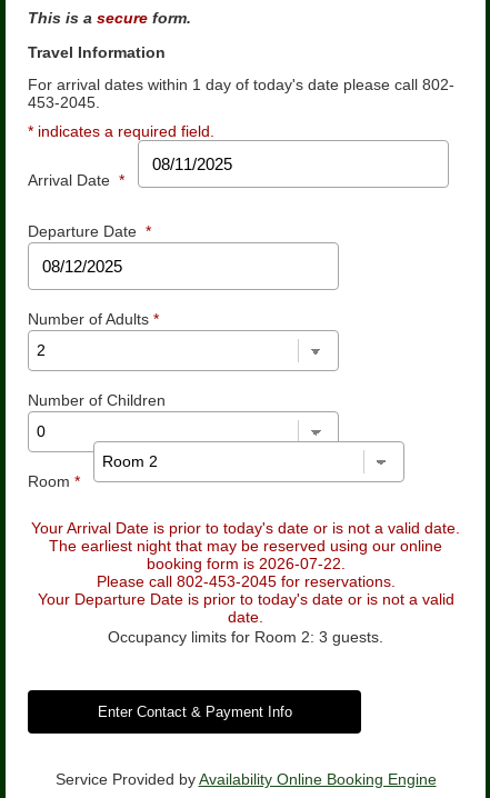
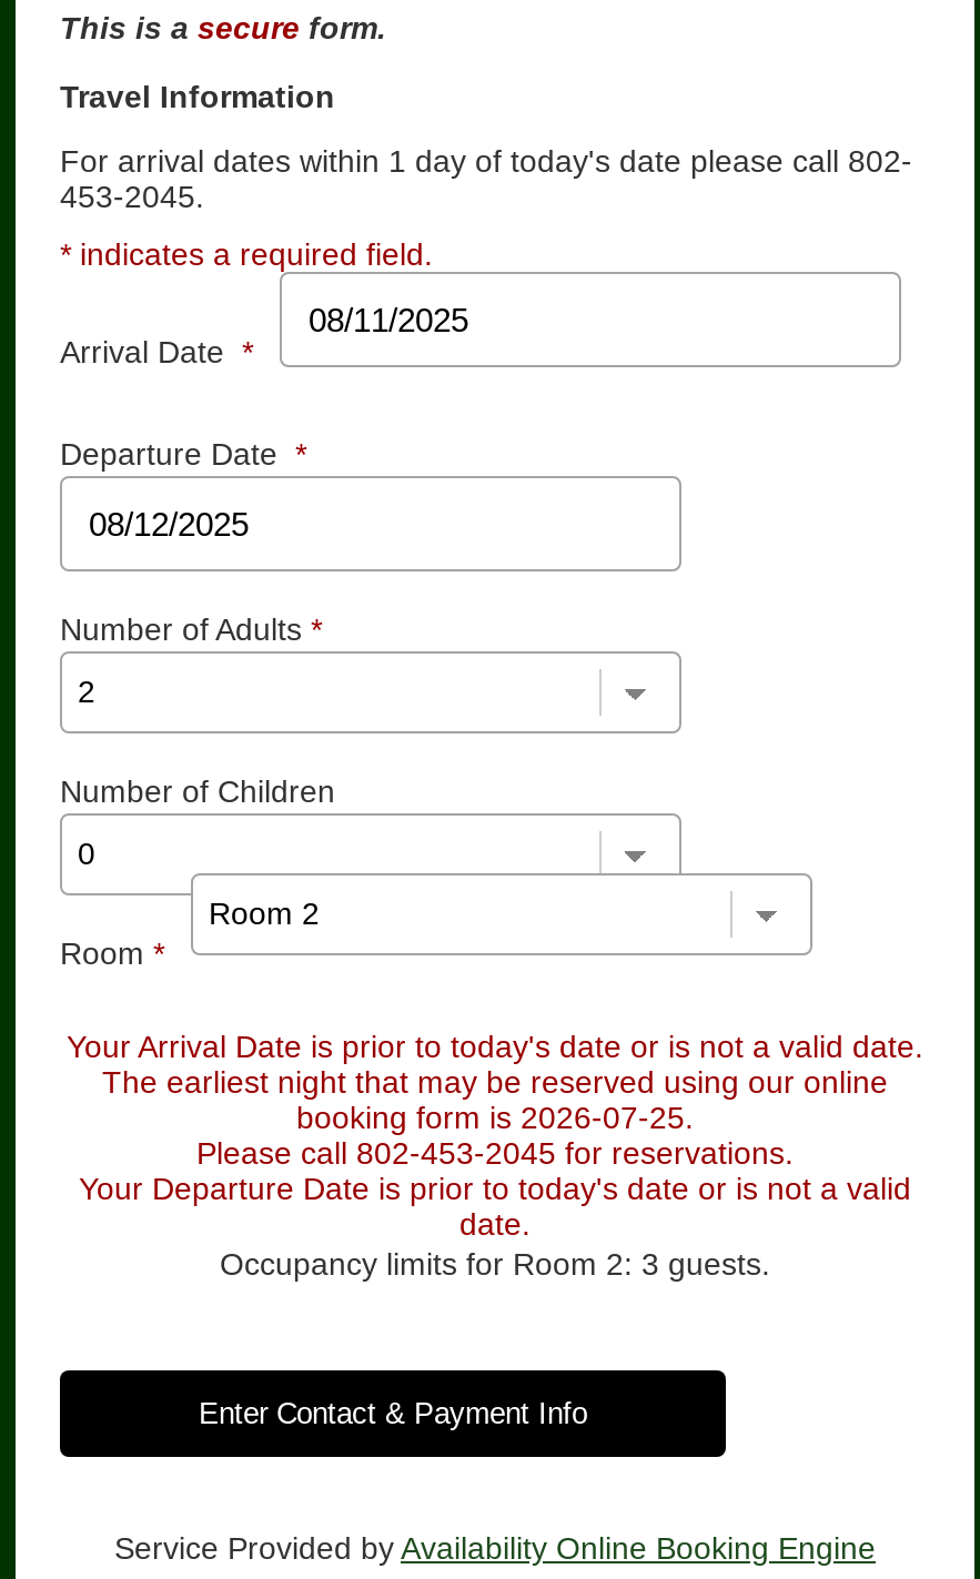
- booking form is 2026-07-22.
+ booking form is 2026-07-25.
